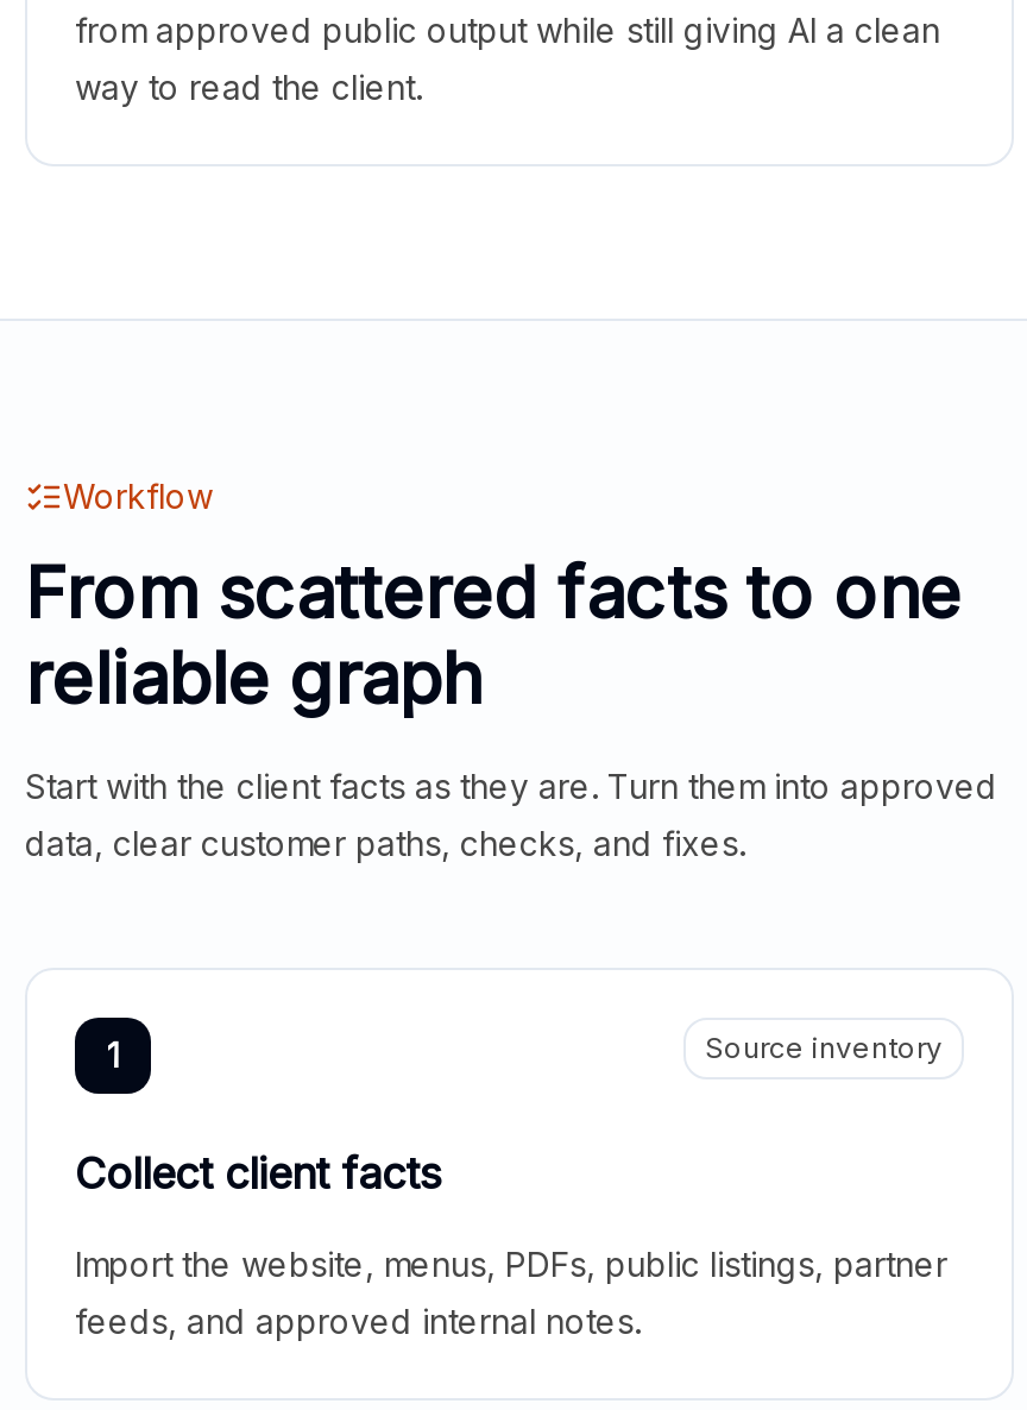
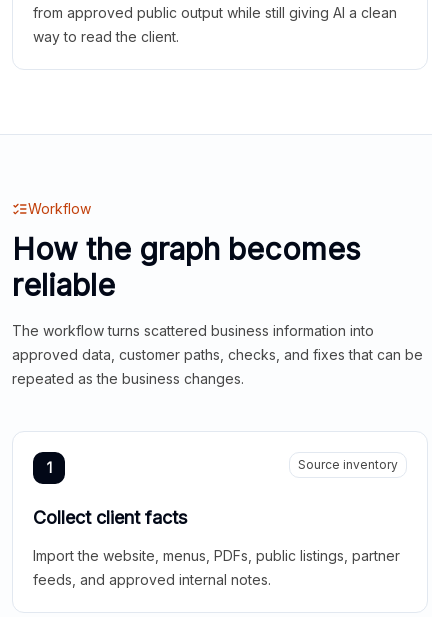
- From scattered facts to one
- reliable graph
+ How the graph becomes
+ reliable

- Start with the client facts as they are. Turn them into approved
- data, clear customer paths, checks, and fixes.
+ The workflow turns scattered business information into
+ approved data, customer paths, checks, and fixes that can be
+ repeated as the business changes.
